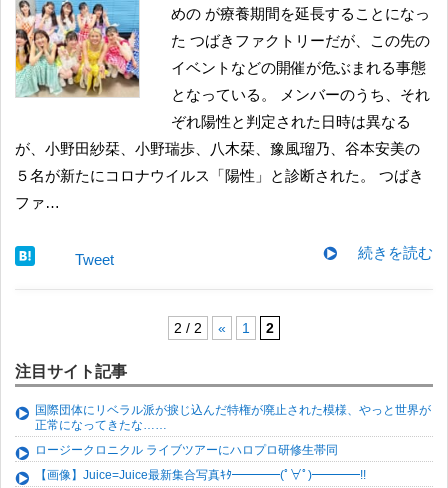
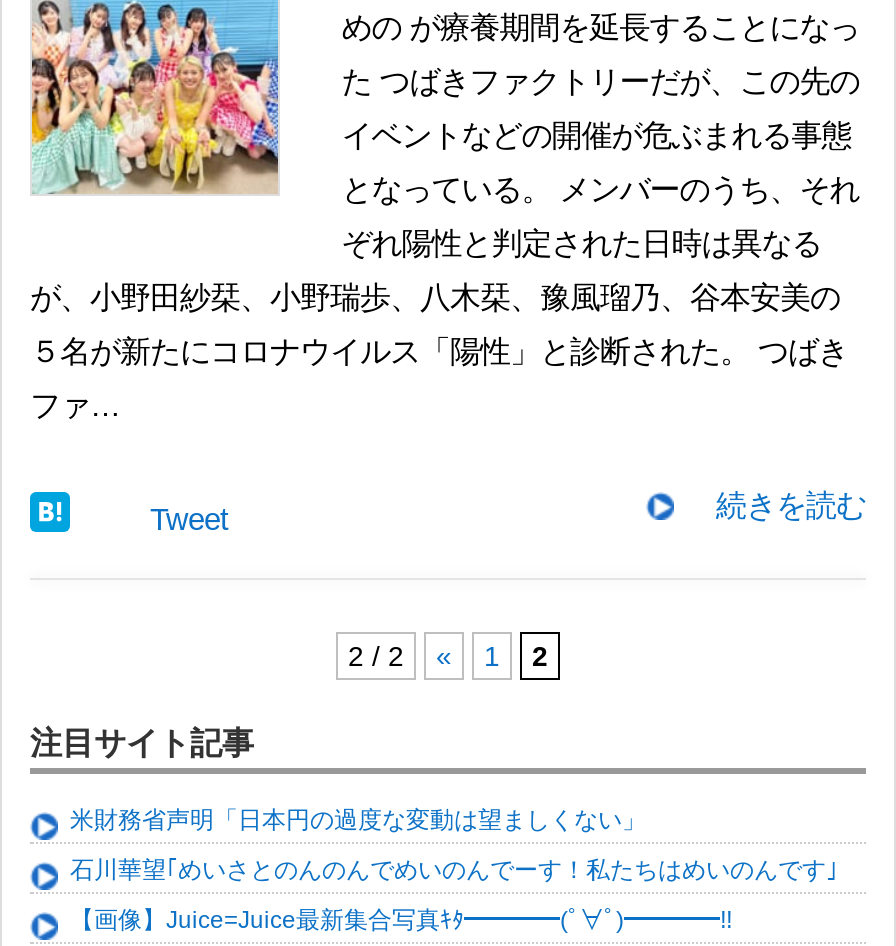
- 国際団体にリベラル派が捩じ込んだ特権が廃止された模様、やっと世界が
- 正常になってきたな……
+ 米財務省声明「日本円の過度な変動は望ましくない」

- ロージークロニクル ライブツアーにハロプロ研修生帯同
+ 石川華望｢めいさとのんのんでめいのんでーす！私たちはめいのんです｣
